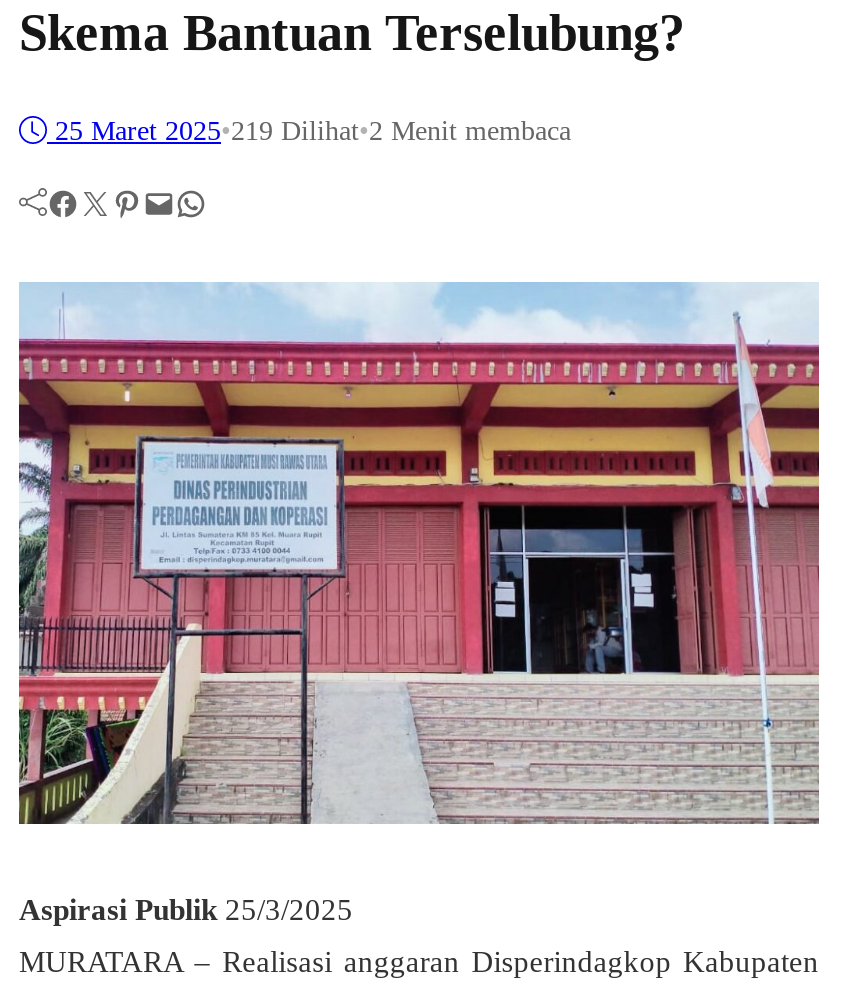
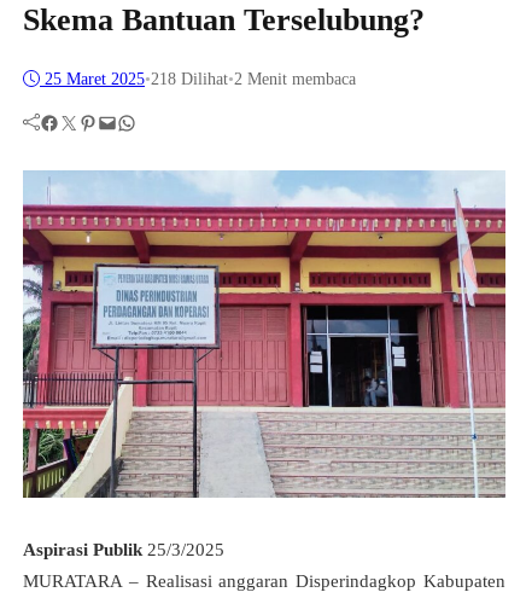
- 25 Maret 2025 • 219 Dilihat • 2 Menit membaca
+ 25 Maret 2025 • 218 Dilihat • 2 Menit membaca
